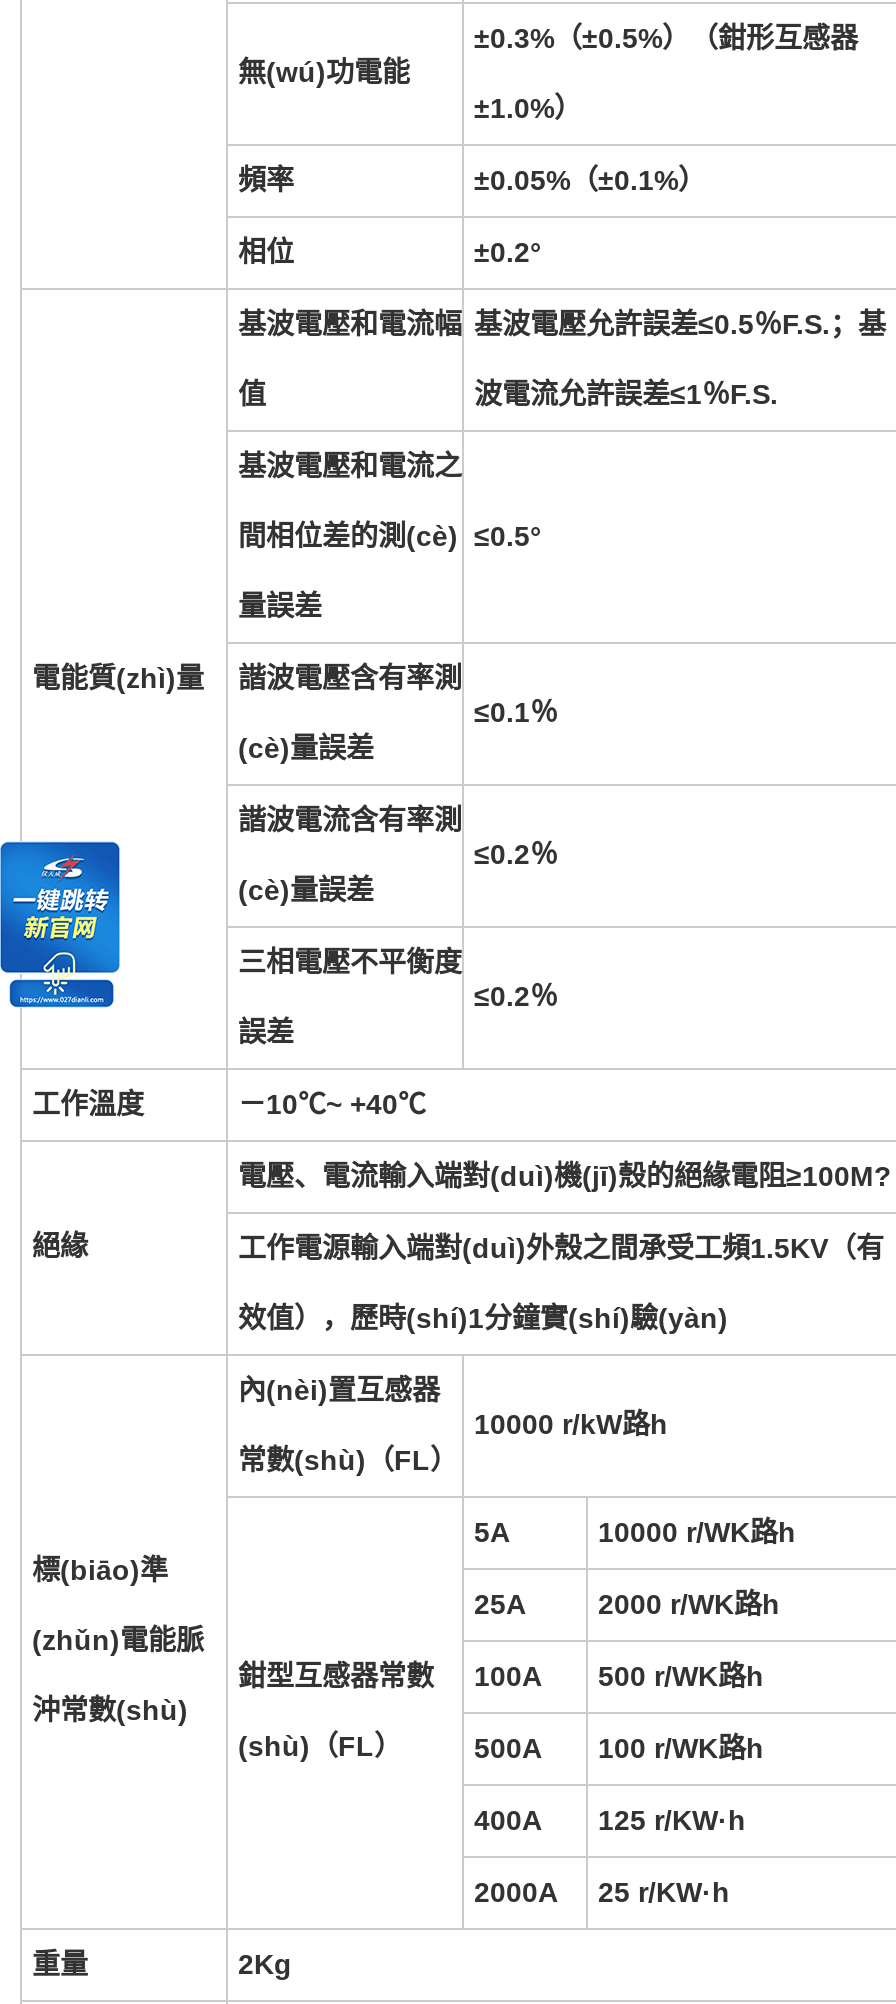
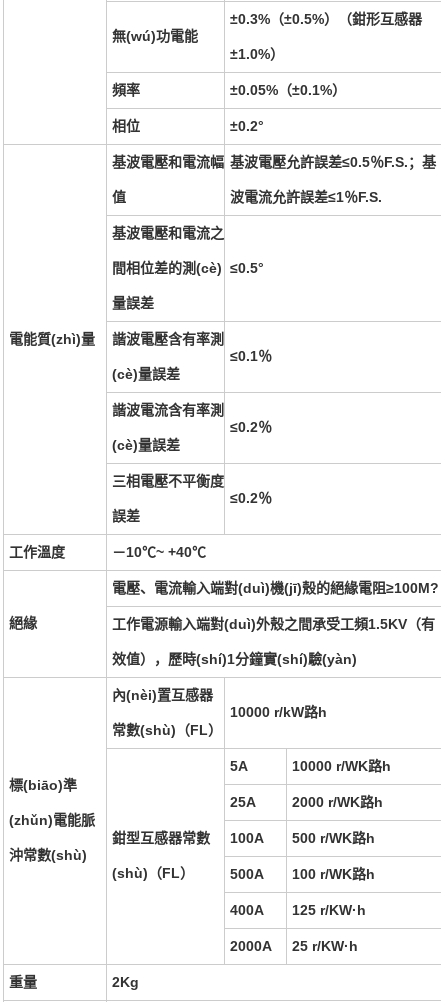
- [image]
